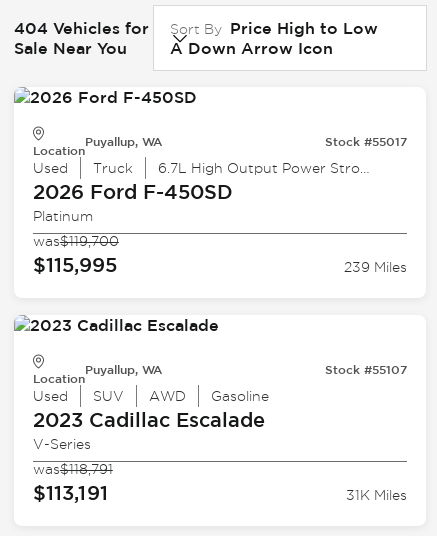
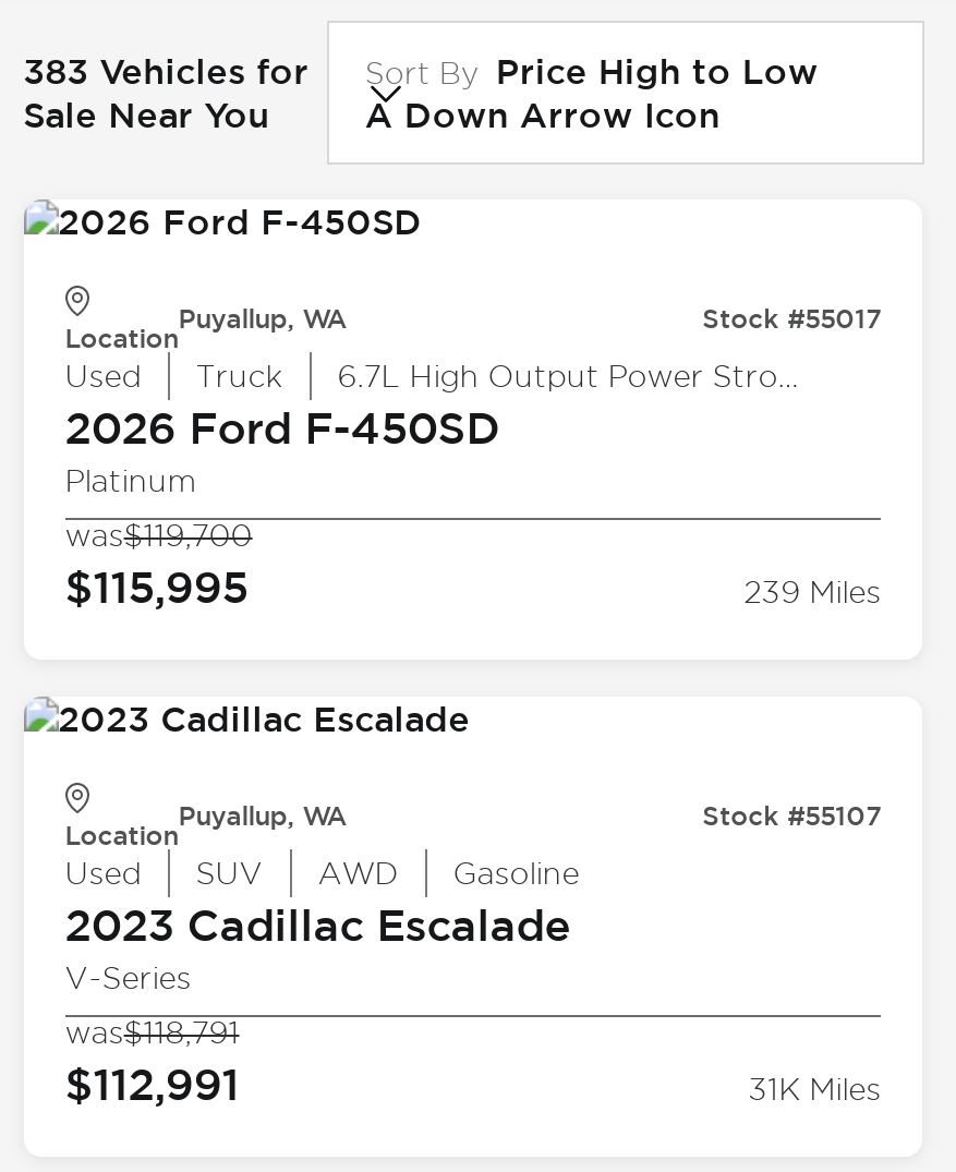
- 404 Vehicles for Sort By Price High to Low
+ 383 Vehicles for Sort By Price High to Low

- $113,191
+ $112,991
